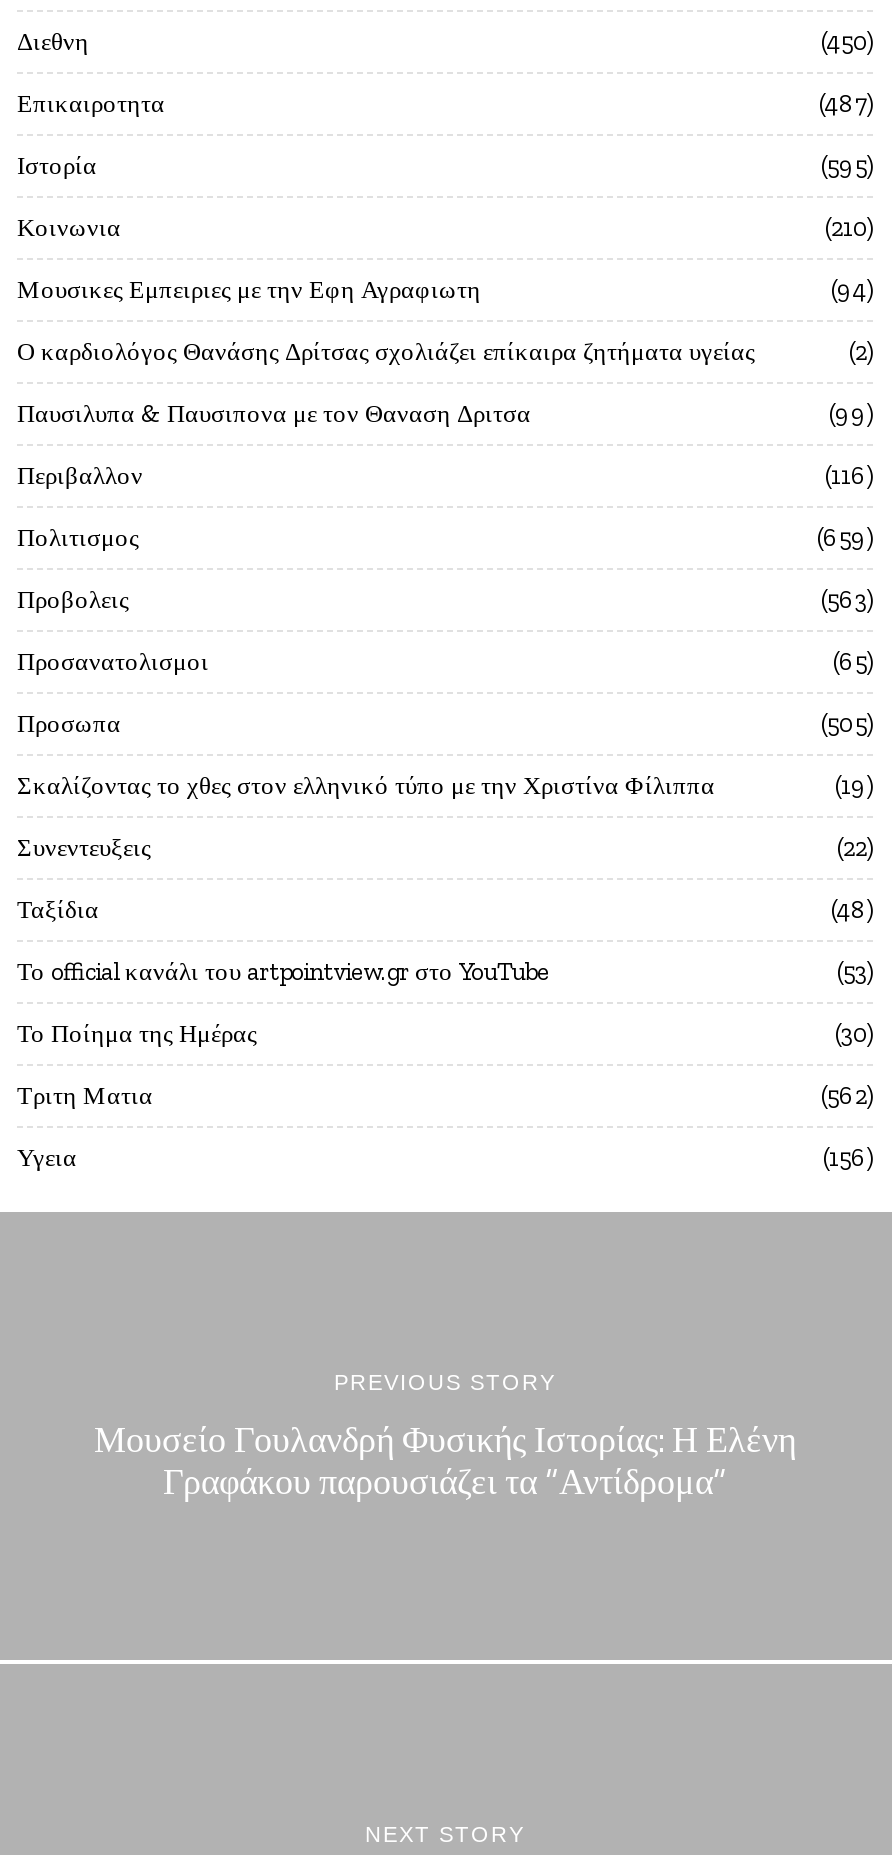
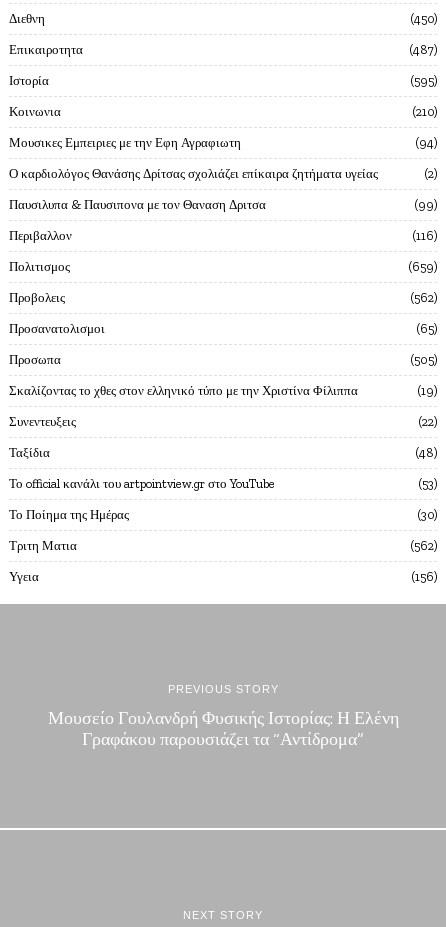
- 563
+ 562
